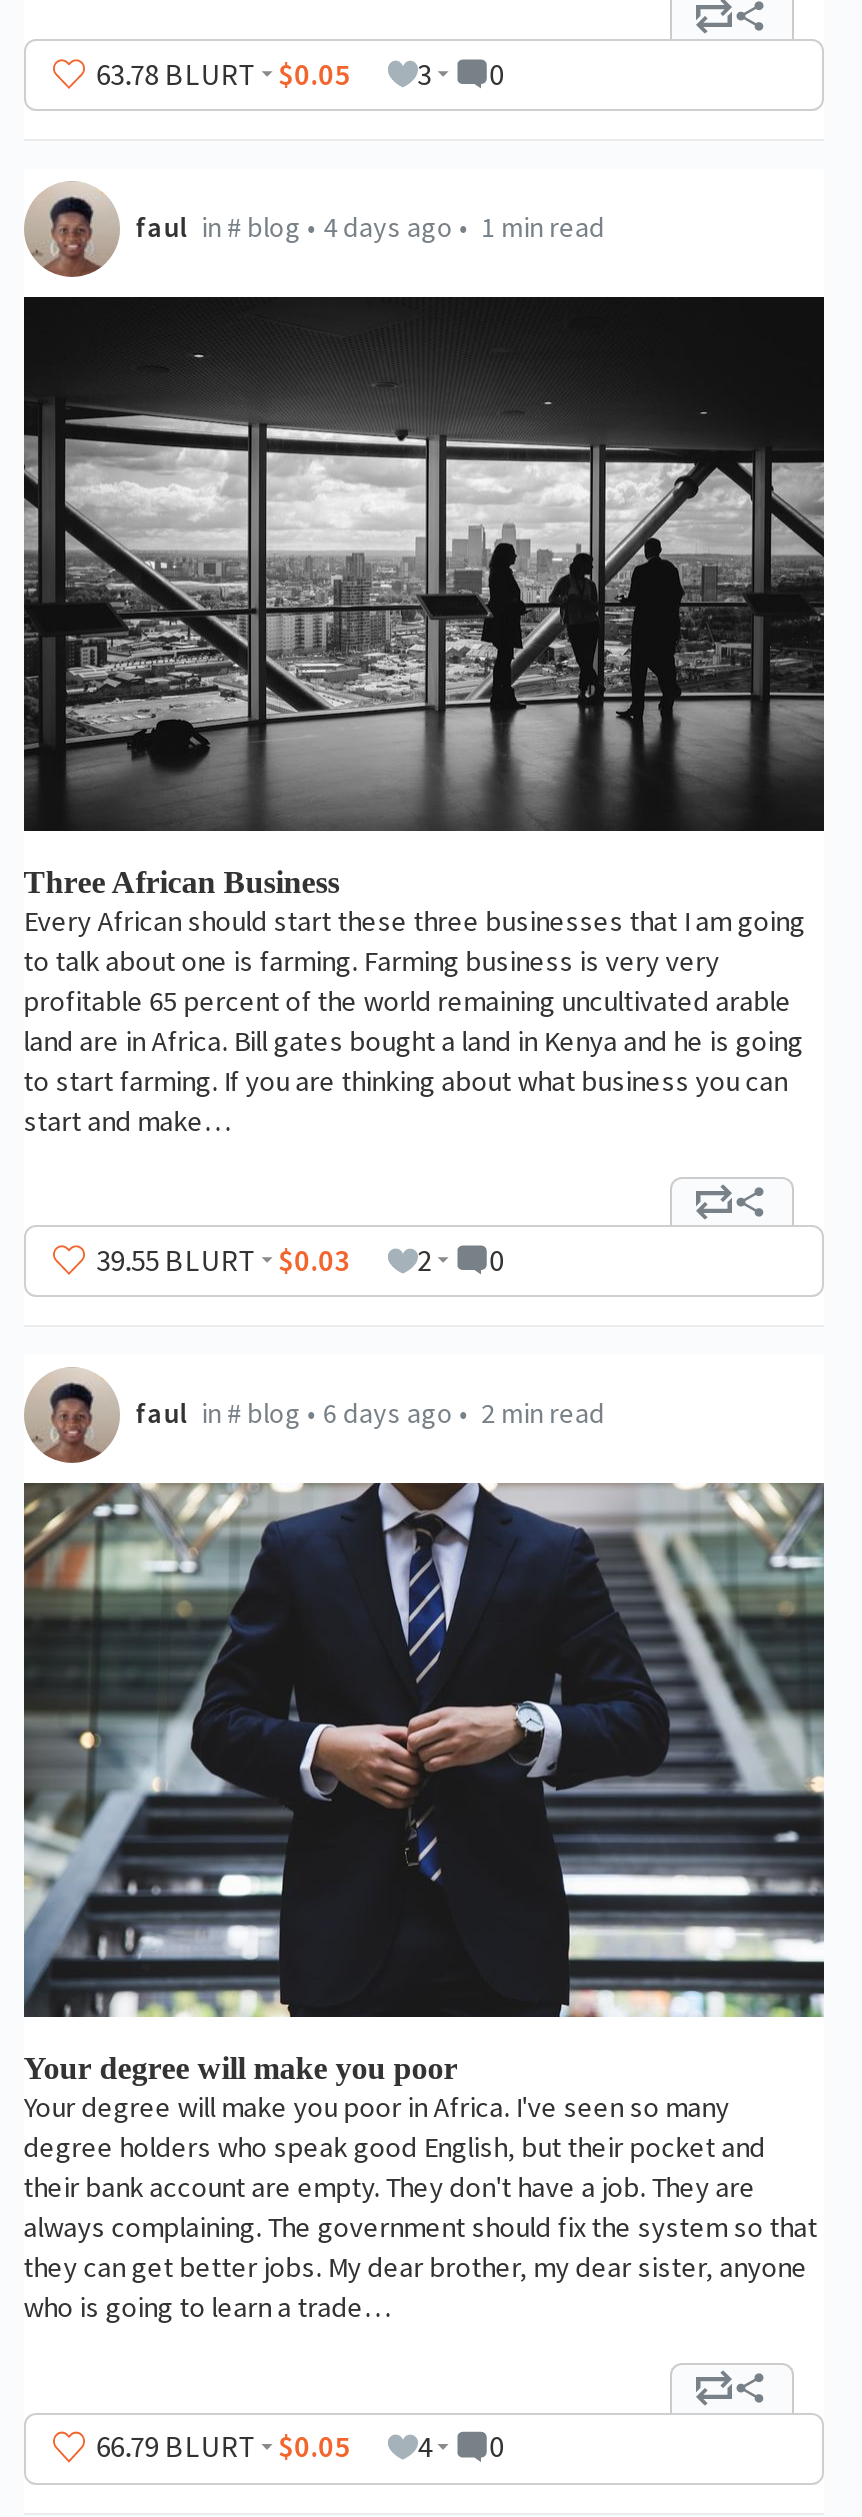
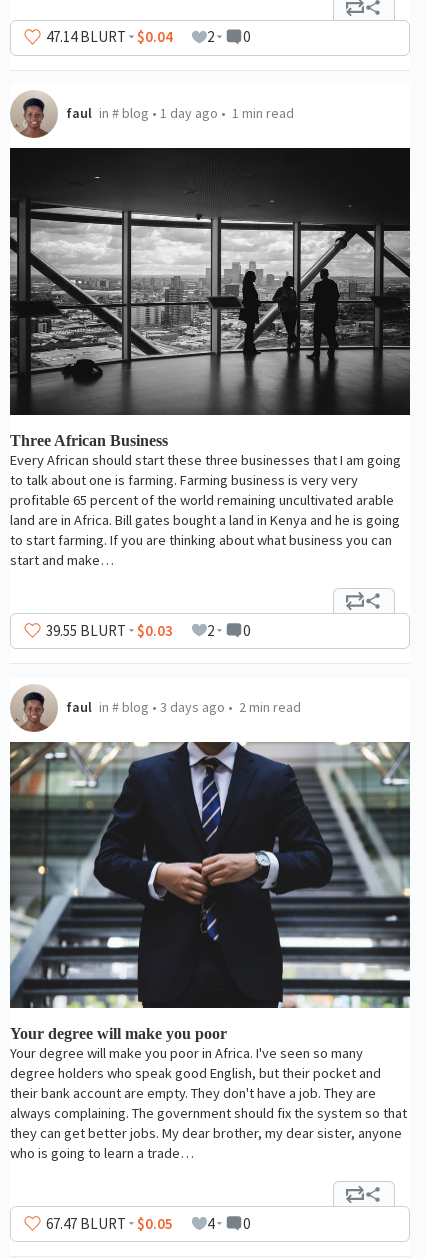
- 63.78 BLURT $0.05
+ 47.14 BLURT $0.04

- 3
+ 2

- faul in #blog • 4 days ago • 1 min read
+ faul in #blog • 1 day ago • 1 min read

- faul in #blog • 6 days ago • 2 min read
+ faul in #blog • 3 days ago • 2 min read

- 66.79 BLURT $0.05
+ 67.47 BLURT $0.05
